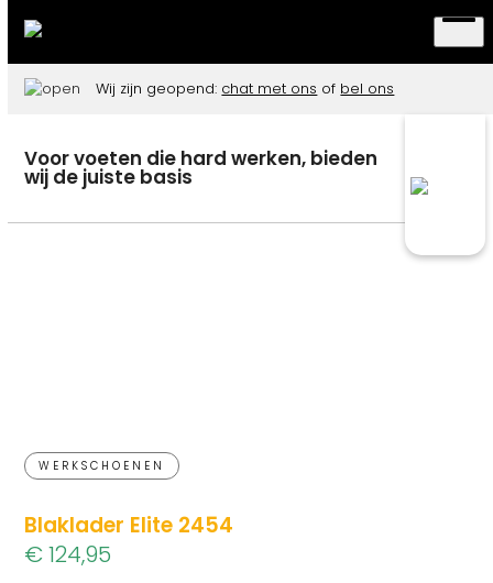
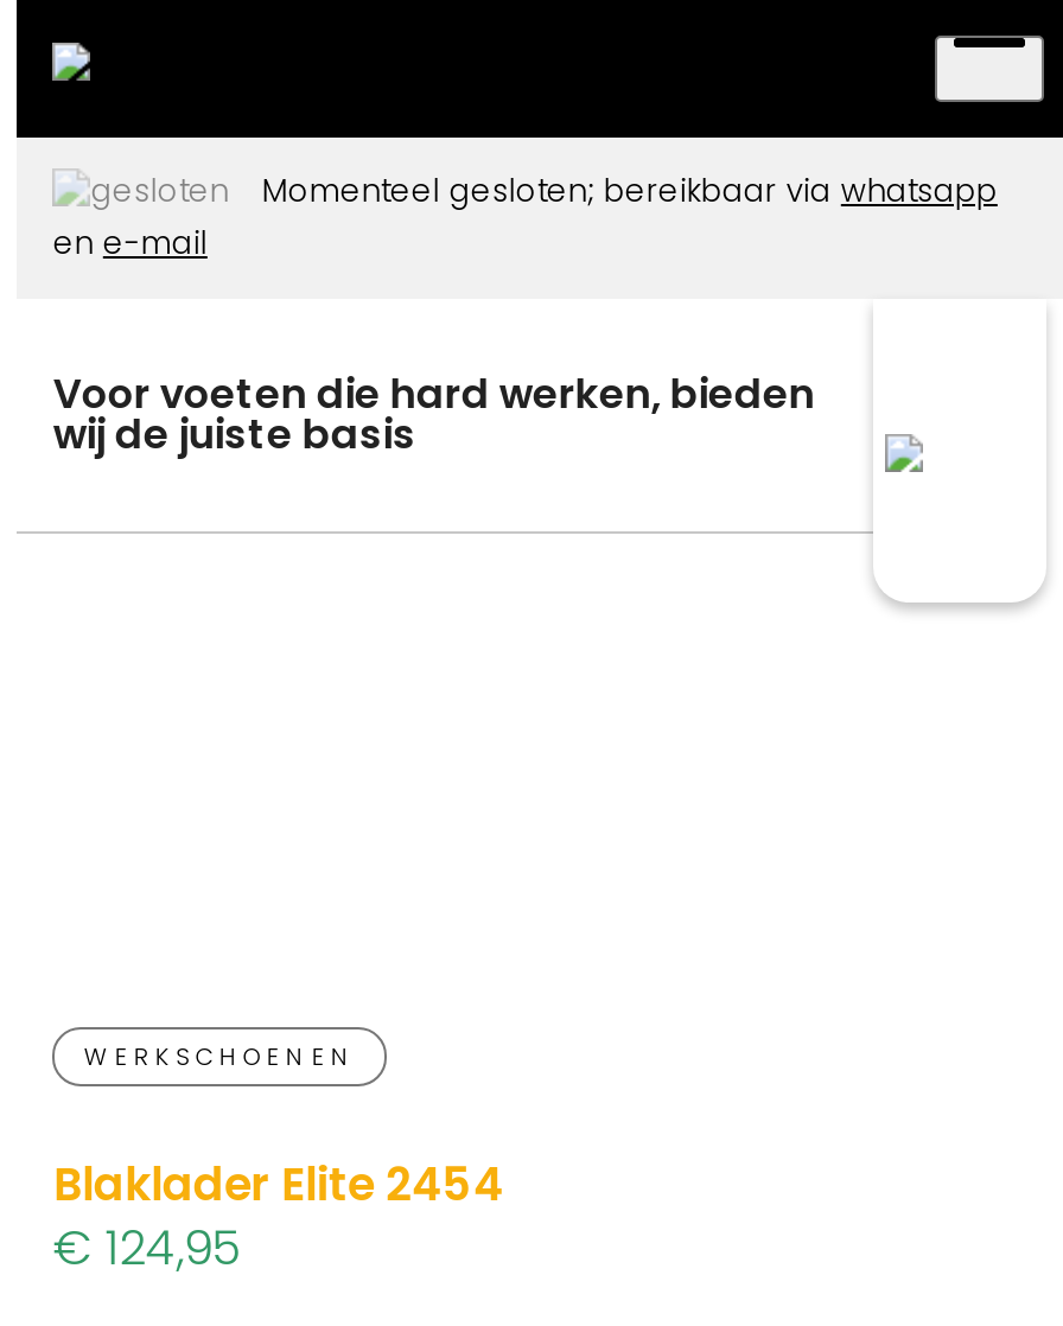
- Wij zijn geopend: chat met ons of bel ons
+ Momenteel gesloten; bereikbaar via whatsapp
+ en e-mail
